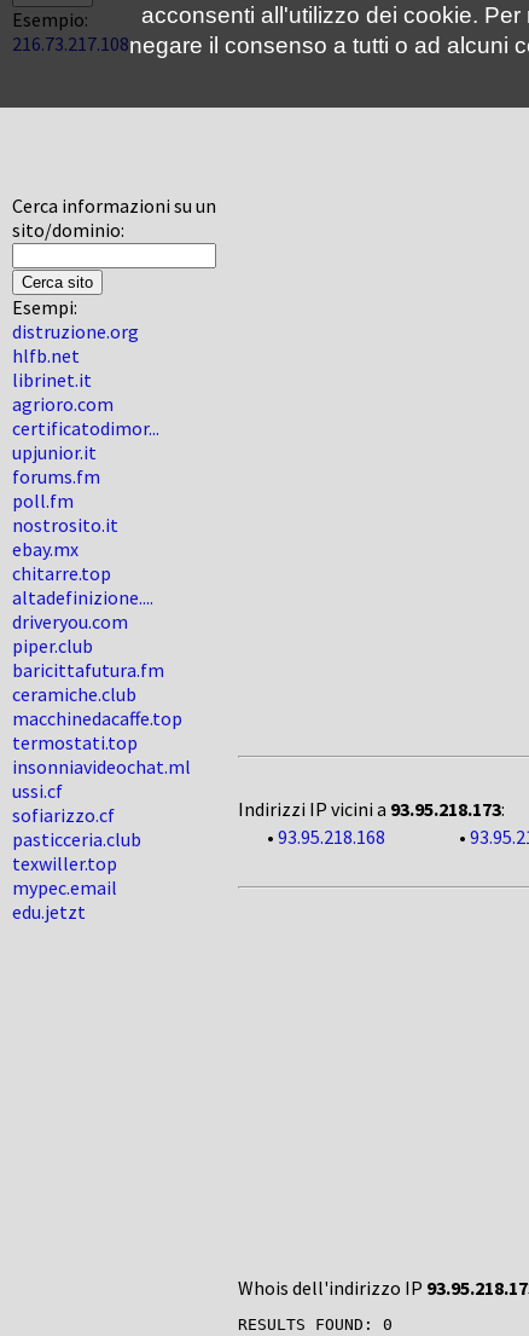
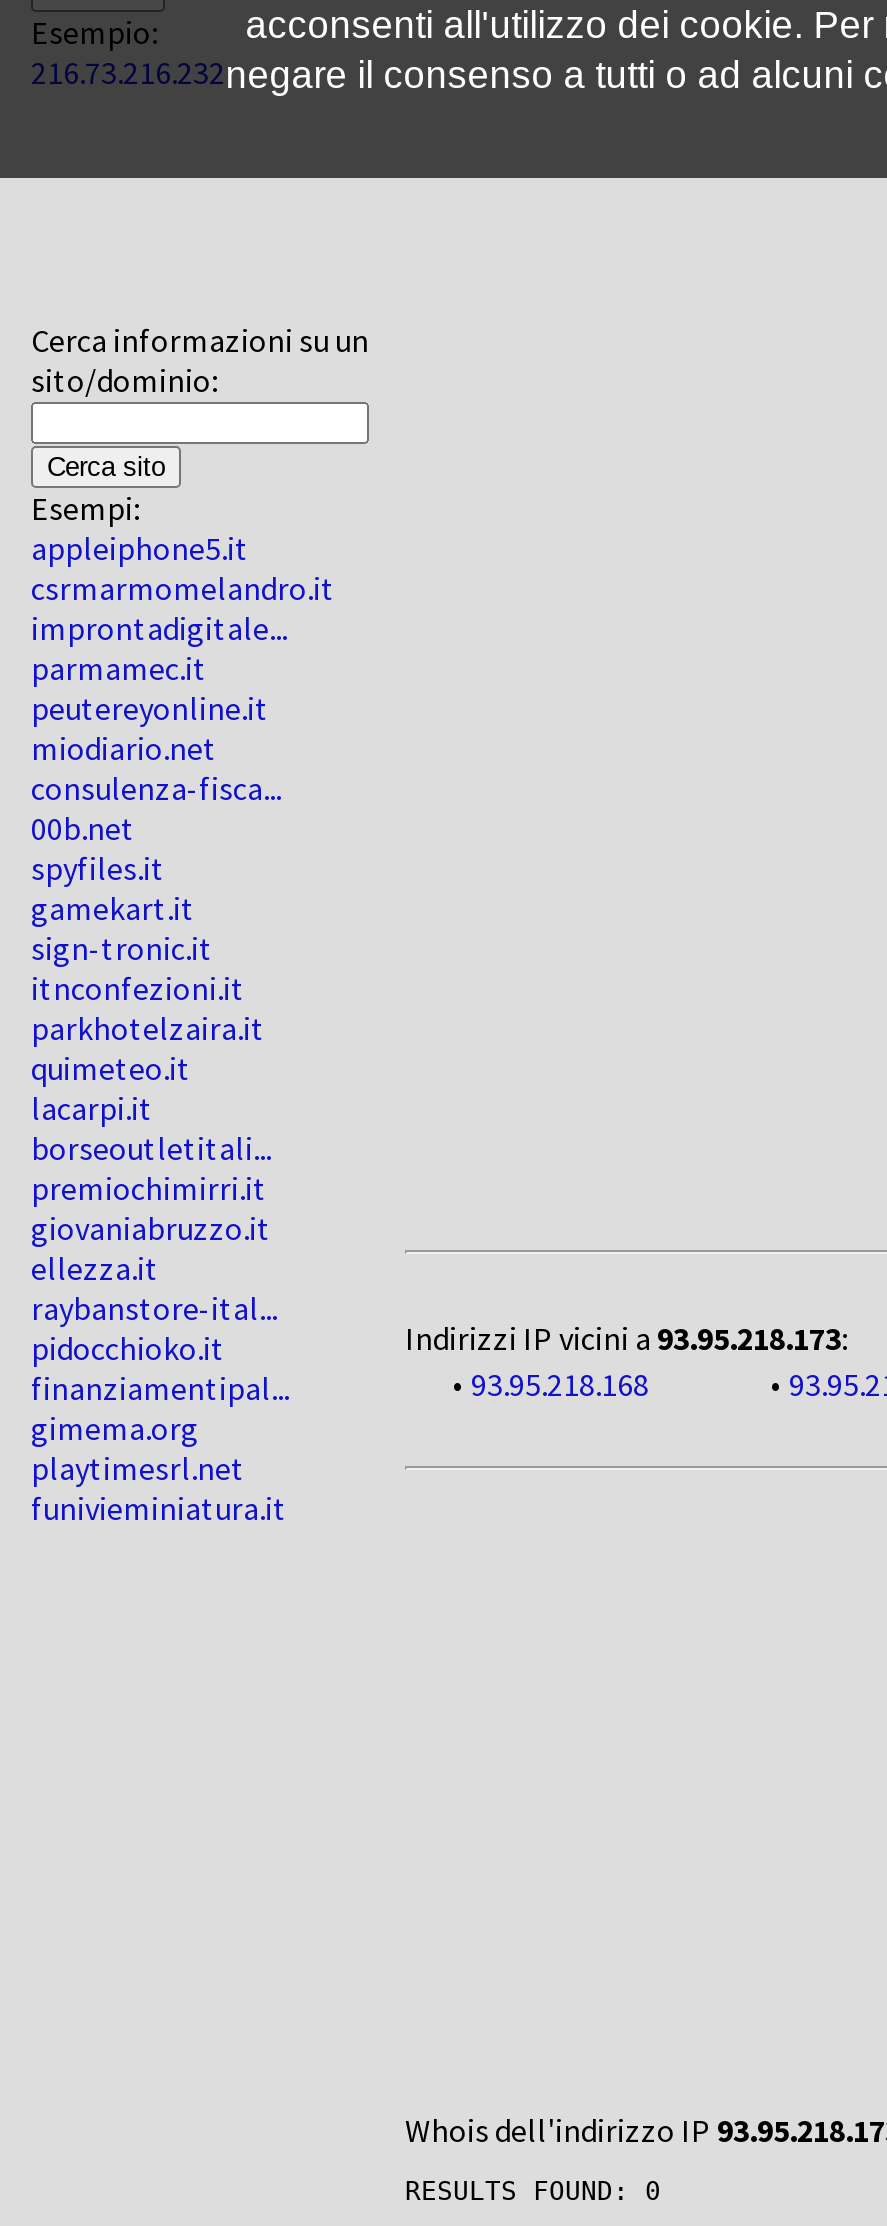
- 216.73.217.108
+ 216.73.216.232

- distruzione.org
- hlfb.net
- librinet.it
- agrioro.com
- certificatodimor...
- upjunior.it
- forums.fm
- poll.fm
- nostrosito.it
- ebay.mx
- chitarre.top
- altadefinizione....
- driveryou.com
- piper.club
- baricittafutura.fm
- ceramiche.club
- macchinedacaffe.top
- termostati.top
- insonniavideochat.ml
- ussi.cf
- sofiarizzo.cf
- pasticceria.club
- texwiller.top
- mypec.email
- edu.jetzt
+ appleiphone5.it
+ csrmarmomelandro.it
+ improntadigitale...
+ parmamec.it
+ peutereyonline.it
+ miodiario.net
+ consulenza-fisca...
+ 00b.net
+ spyfiles.it
+ gamekart.it
+ sign-tronic.it
+ itnconfezioni.it
+ parkhotelzaira.it
+ quimeteo.it
+ lacarpi.it
+ borseoutletitali...
+ premiochimirri.it
+ giovaniabruzzo.it
+ ellezza.it
+ raybanstore-ital...
+ pidocchioko.it
+ finanziamentipal...
+ gimema.org
+ playtimesrl.net
+ funivieminiatura.it
